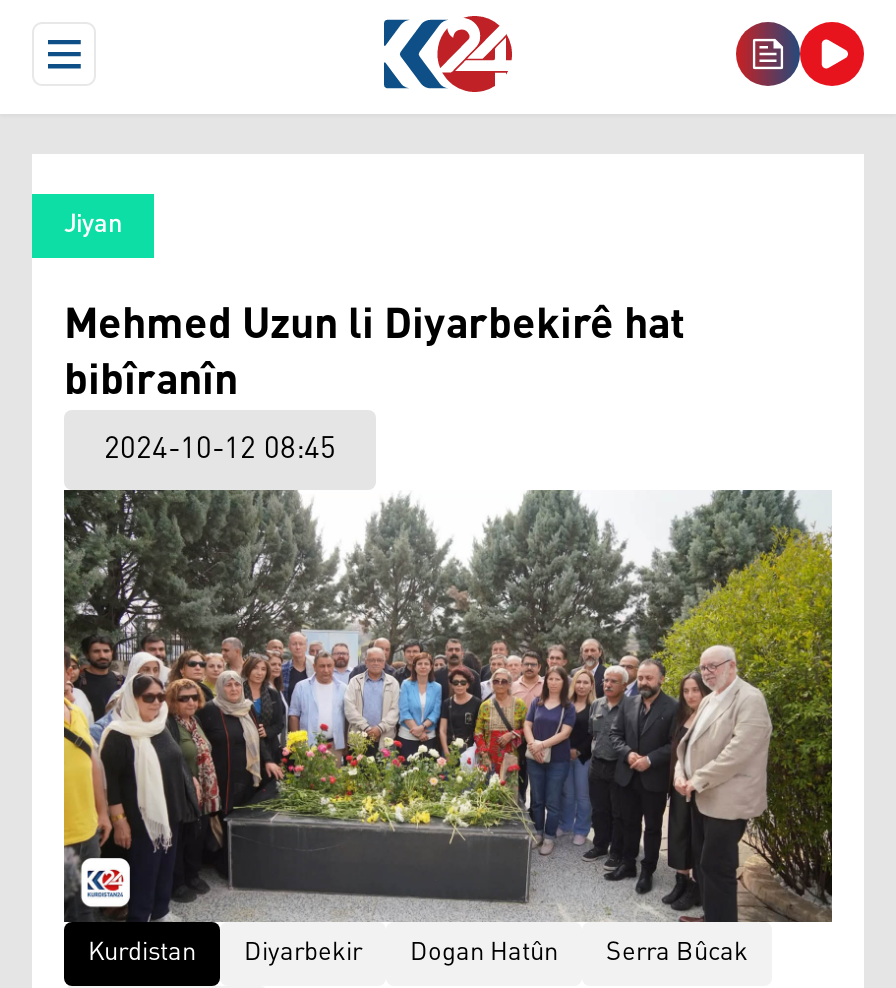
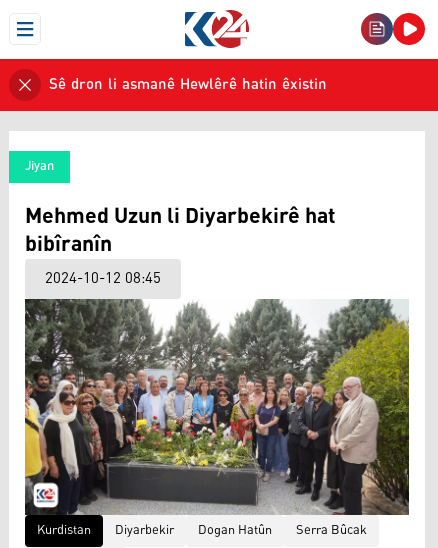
+ Sê dron li asmanê Hewlêrê hatin êxistin
